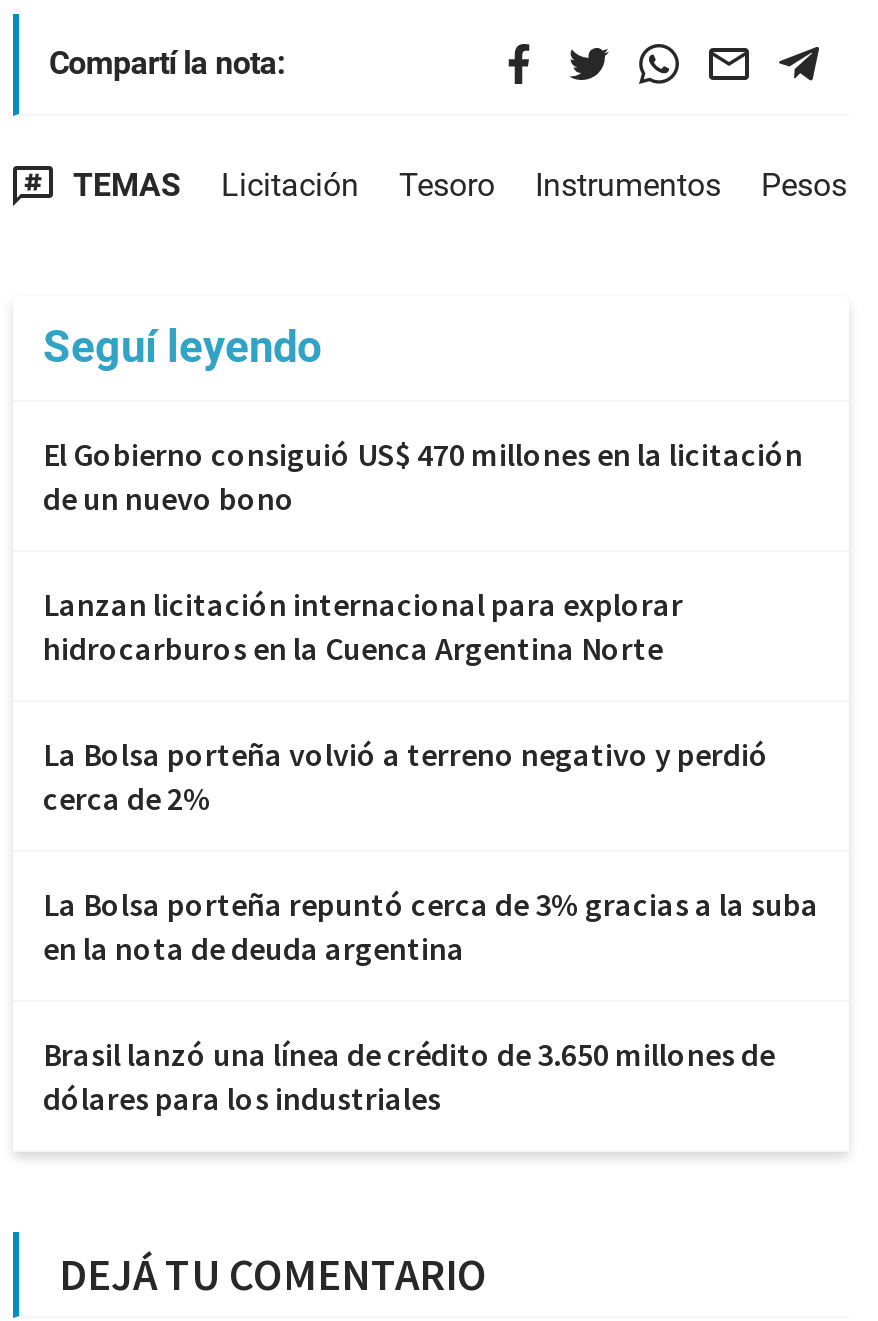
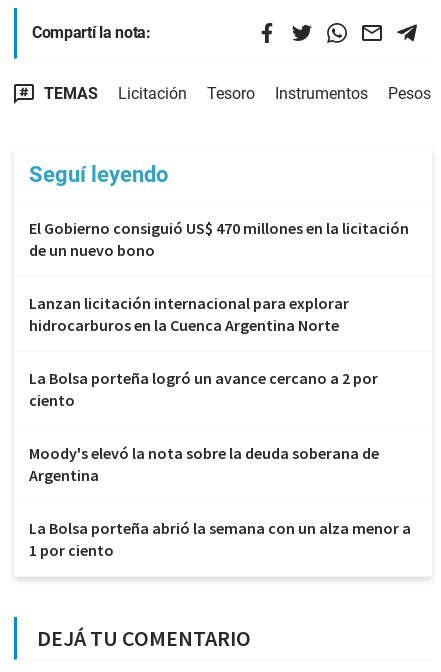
- La Bolsa porteña volvió a terreno negativo y perdió
- cerca de 2%
+ La Bolsa porteña logró un avance cercano a 2 por
+ ciento

- La Bolsa porteña repuntó cerca de 3% gracias a la suba
- en la nota de deuda argentina
+ Moody's elevó la nota sobre la deuda soberana de
+ Argentina

- Brasil lanzó una línea de crédito de 3.650 millones de
- dólares para los industriales
+ La Bolsa porteña abrió la semana con un alza menor a
+ 1 por ciento
